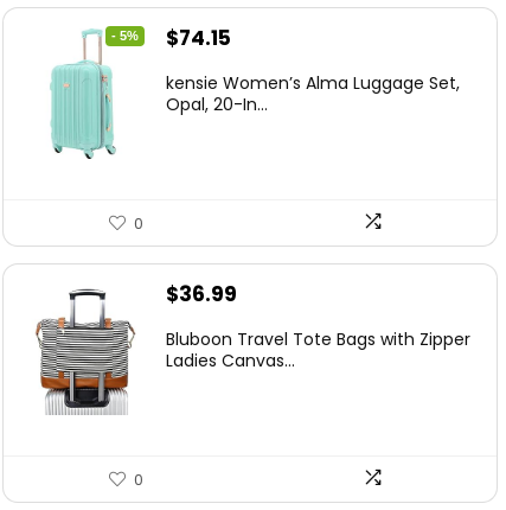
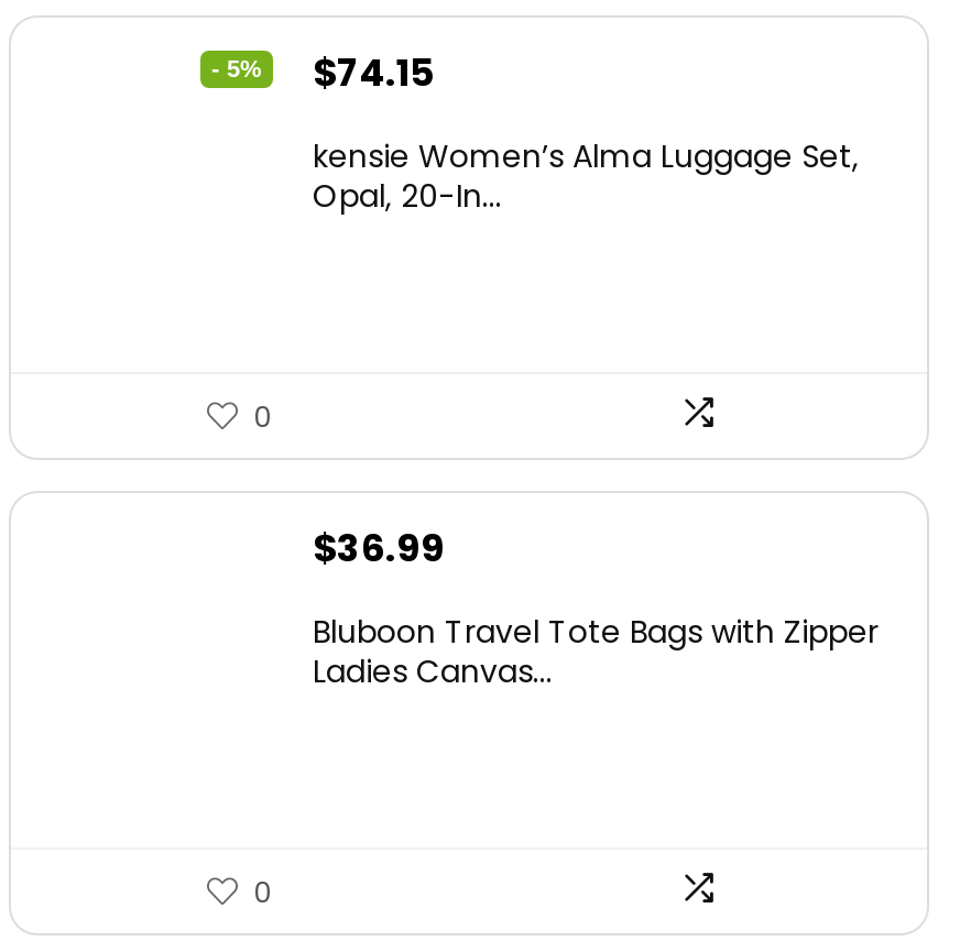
- [image]

- [image]
